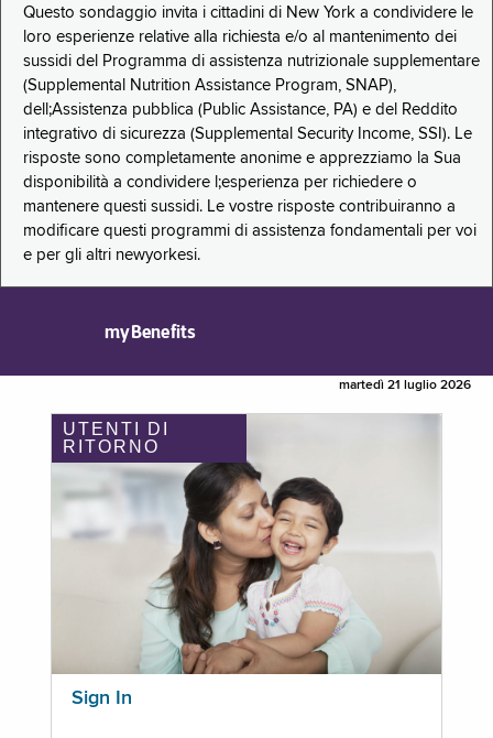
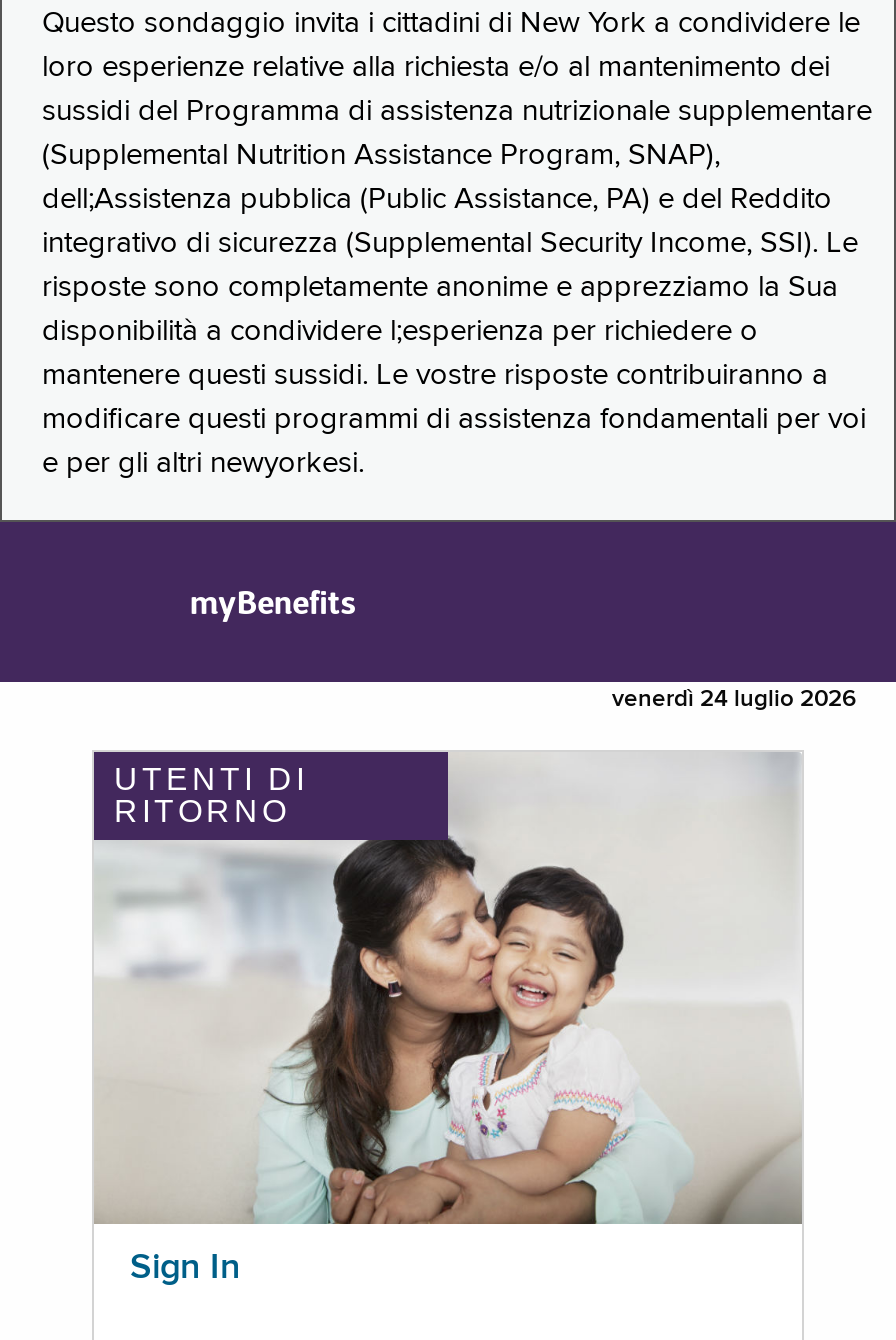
- martedì 21 luglio 2026
+ venerdì 24 luglio 2026
